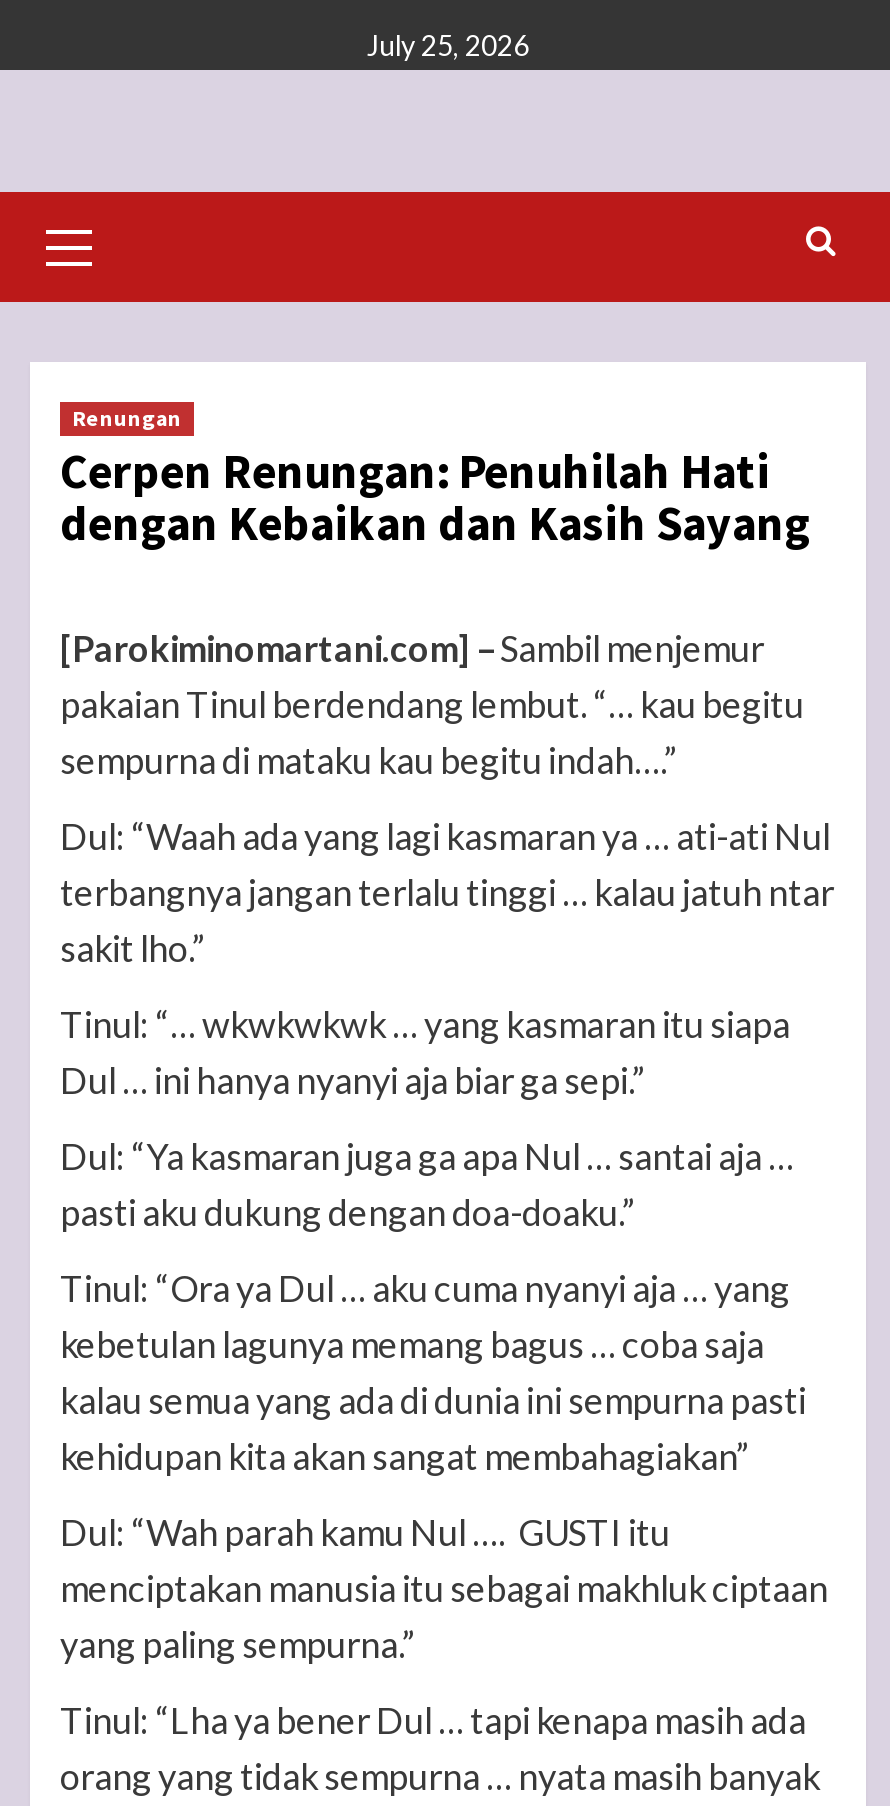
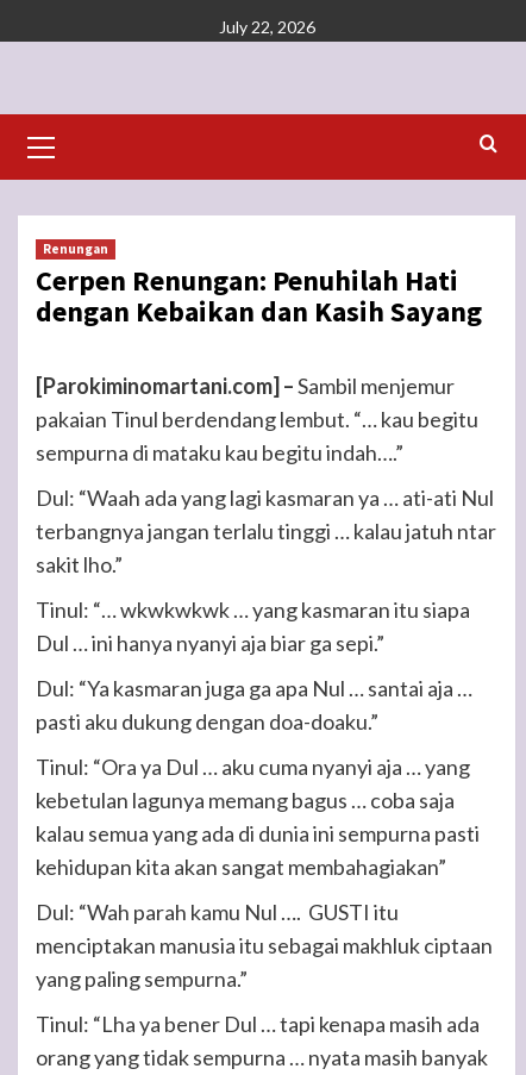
- July 25, 2026
+ July 22, 2026
